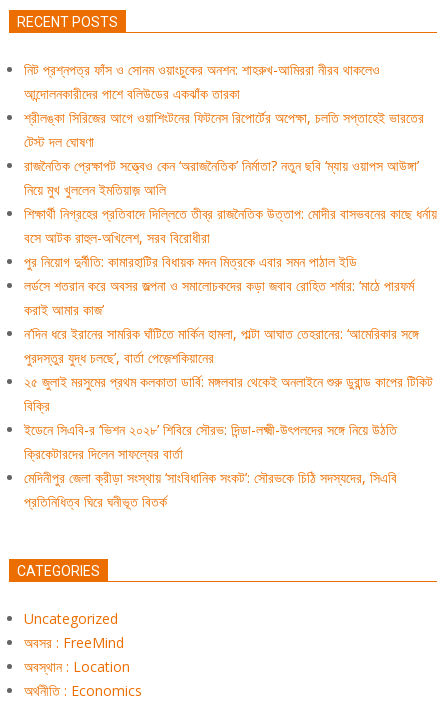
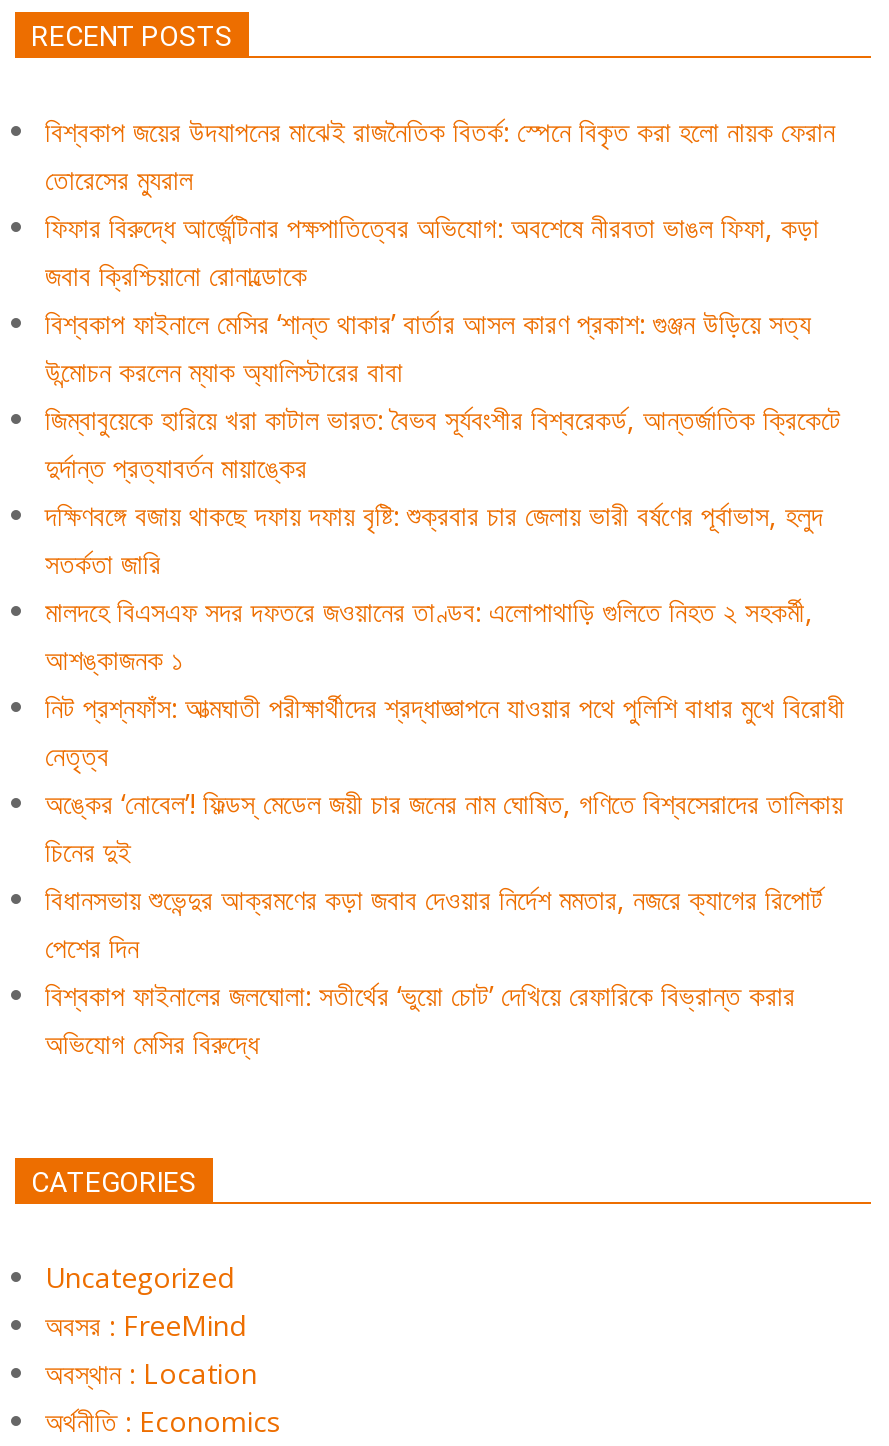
- নিট প্রশ্নপত্র ফাঁস ও সোনম ওয়াংচুকের অনশন: শাহরুখ-আমিররা নীরব থাকলেও
- আন্দোলনকারীদের পাশে বলিউডের একঝাঁক তারকা
- শ্রীলঙ্কা সিরিজের আগে ওয়াশিংটনের ফিটনেস রিপোর্টের অপেক্ষা, চলতি সপ্তাহেই ভারতের
- টেস্ট দল ঘোষণা
- রাজনৈতিক প্রেক্ষাপট সত্ত্বেও কেন ‘অরাজনৈতিক’ নির্মাতা? নতুন ছবি ‘ম্যায় ওয়াপস আউঙ্গা’
- নিয়ে মুখ খুললেন ইমতিয়াজ় আলি
- শিক্ষার্থী নিগ্রহের প্রতিবাদে দিল্লিতে তীব্র রাজনৈতিক উত্তাপ: মোদীর বাসভবনের কাছে ধর্নায়
- বসে আটক রাহুল-অখিলেশ, সরব বিরোধীরা
- পুর নিয়োগ দুর্নীতি: কামারহাটির বিধায়ক মদন মিত্রকে এবার সমন পাঠাল ইডি
- লর্ডসে শতরান করে অবসর জল্পনা ও সমালোচকদের কড়া জবাব রোহিত শর্মার: ‘মাঠে পারফর্ম
- করাই আমার কাজ’
- ন’দিন ধরে ইরানের সামরিক ঘাঁটিতে মার্কিন হামলা, পাল্টা আঘাত তেহরানের: ‘আমেরিকার সঙ্গে
- পুরদস্তুর যুদ্ধ চলছে’, বার্তা পেজ়েশকিয়ানের
- ২৫ জুলাই মরসুমের প্রথম কলকাতা ডার্বি: মঙ্গলবার থেকেই অনলাইনে শুরু ডুরান্ড কাপের টিকিট
- বিক্রি
- ইডেনে সিএবি-র ‘ভিশন ২০২৮’ শিবিরে সৌরভ: দিন্ডা-লক্ষ্মী-উৎপলদের সঙ্গে নিয়ে উঠতি
- ক্রিকেটারদের দিলেন সাফল্যের বার্তা
- মেদিনীপুর জেলা ক্রীড়া সংস্থায় ‘সাংবিধানিক সংকট’: সৌরভকে চিঠি সদস্যদের, সিএবি
- প্রতিনিধিত্ব ঘিরে ঘনীভূত বিতর্ক
+ বিশ্বকাপ জয়ের উদযাপনের মাঝেই রাজনৈতিক বিতর্ক: স্পেনে বিকৃত করা হলো নায়ক ফেরান
+ তোরেসের ম্যুরাল
+ ফিফার বিরুদ্ধে আর্জেন্টিনার পক্ষপাতিত্বের অভিযোগ: অবশেষে নীরবতা ভাঙল ফিফা, কড়া
+ জবাব ক্রিশ্চিয়ানো রোনাল্ডোকে
+ বিশ্বকাপ ফাইনালে মেসির ‘শান্ত থাকার’ বার্তার আসল কারণ প্রকাশ: গুঞ্জন উড়িয়ে সত্য
+ উন্মোচন করলেন ম্যাক অ্যালিস্টারের বাবা
+ জিম্বাবুয়েকে হারিয়ে খরা কাটাল ভারত: বৈভব সূর্যবংশীর বিশ্বরেকর্ড, আন্তর্জাতিক ক্রিকেটে
+ দুর্দান্ত প্রত্যাবর্তন মায়াঙ্কের
+ দক্ষিণবঙ্গে বজায় থাকছে দফায় দফায় বৃষ্টি: শুক্রবার চার জেলায় ভারী বর্ষণের পূর্বাভাস, হলুদ
+ সতর্কতা জারি
+ মালদহে বিএসএফ সদর দফতরে জওয়ানের তাণ্ডব: এলোপাথাড়ি গুলিতে নিহত ২ সহকর্মী,
+ আশঙ্কাজনক ১
+ নিট প্রশ্নফাঁস: আত্মঘাতী পরীক্ষার্থীদের শ্রদ্ধাজ্ঞাপনে যাওয়ার পথে পুলিশি বাধার মুখে বিরোধী
+ নেতৃত্ব
+ অঙ্কের ‘নোবেল’! ফিল্ডস্‌ মেডেল জয়ী চার জনের নাম ঘোষিত, গণিতে বিশ্বসেরাদের তালিকায়
+ চিনের দুই
+ বিধানসভায় শুভেন্দুর আক্রমণের কড়া জবাব দেওয়ার নির্দেশ মমতার, নজরে ক্যাগের রিপোর্ট
+ পেশের দিন
+ বিশ্বকাপ ফাইনালের জলঘোলা: সতীর্থের ‘ভুয়ো চোট’ দেখিয়ে রেফারিকে বিভ্রান্ত করার
+ অভিযোগ মেসির বিরুদ্ধে
